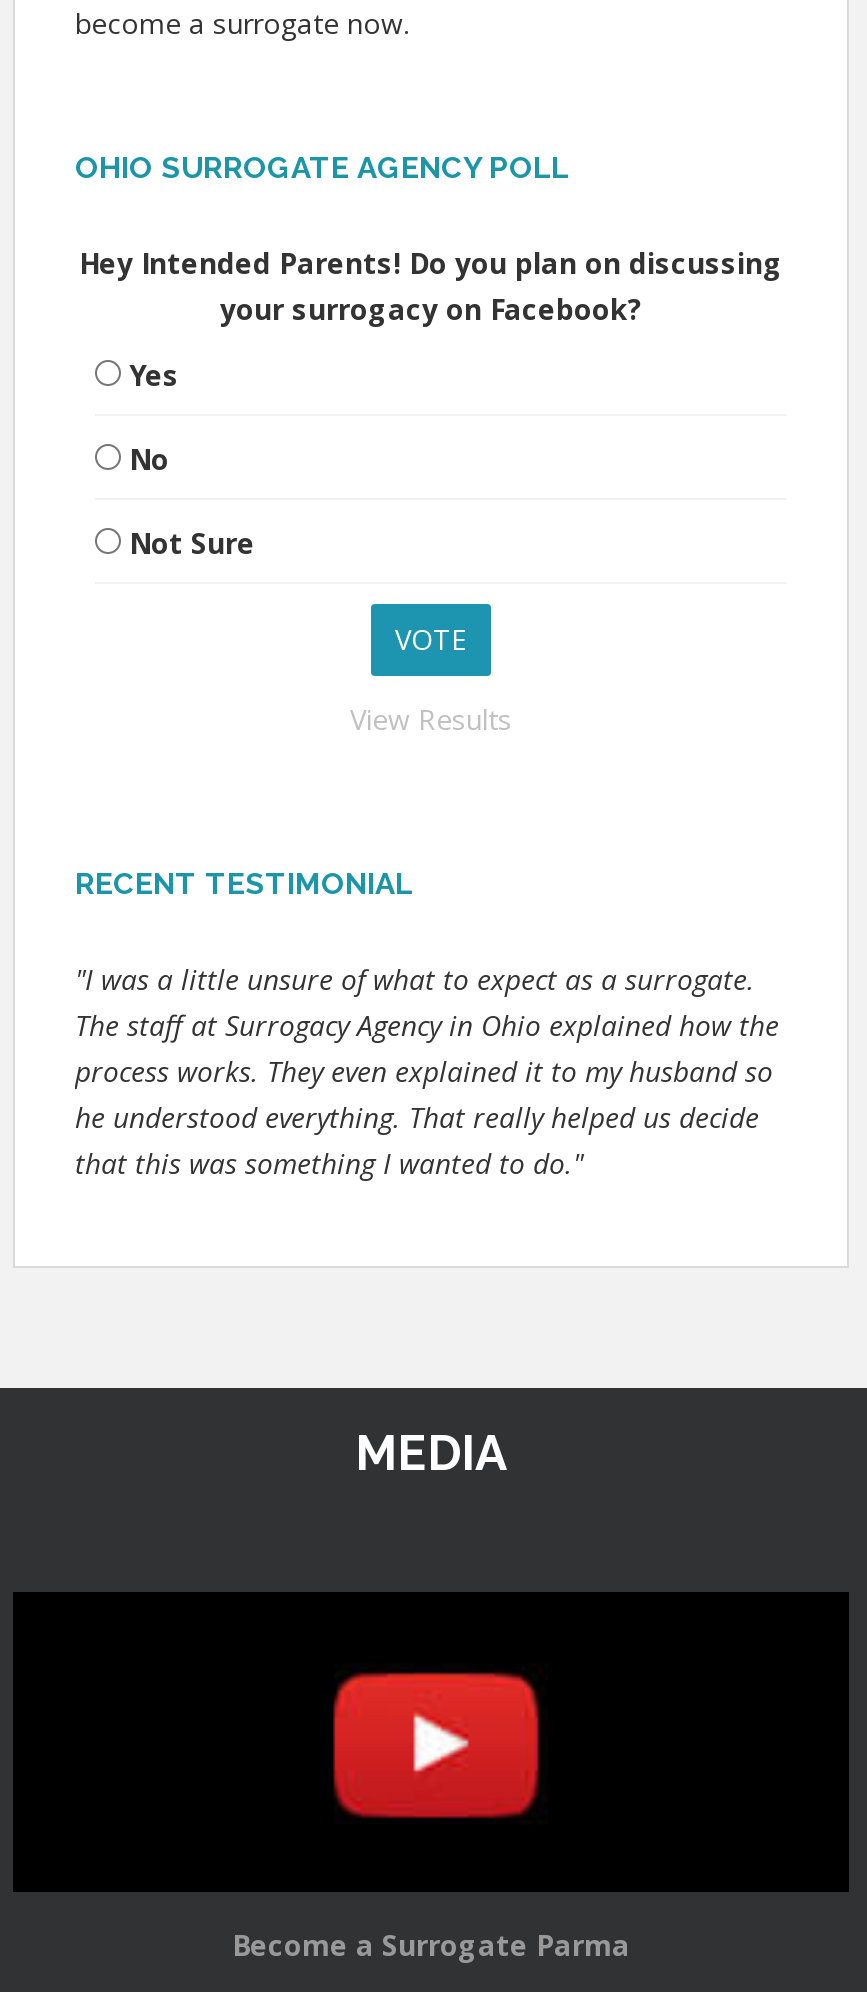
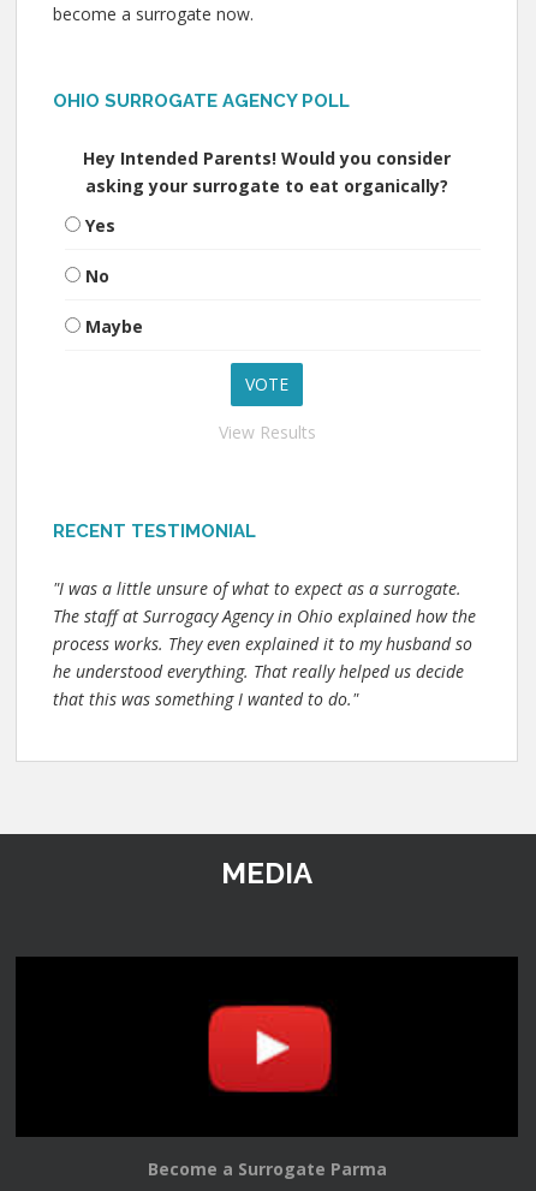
- Hey Intended Parents! Do you plan on discussing
- your surrogacy on Facebook?
+ Hey Intended Parents! Would you consider
+ asking your surrogate to eat organically?

- Not Sure
+ Maybe
